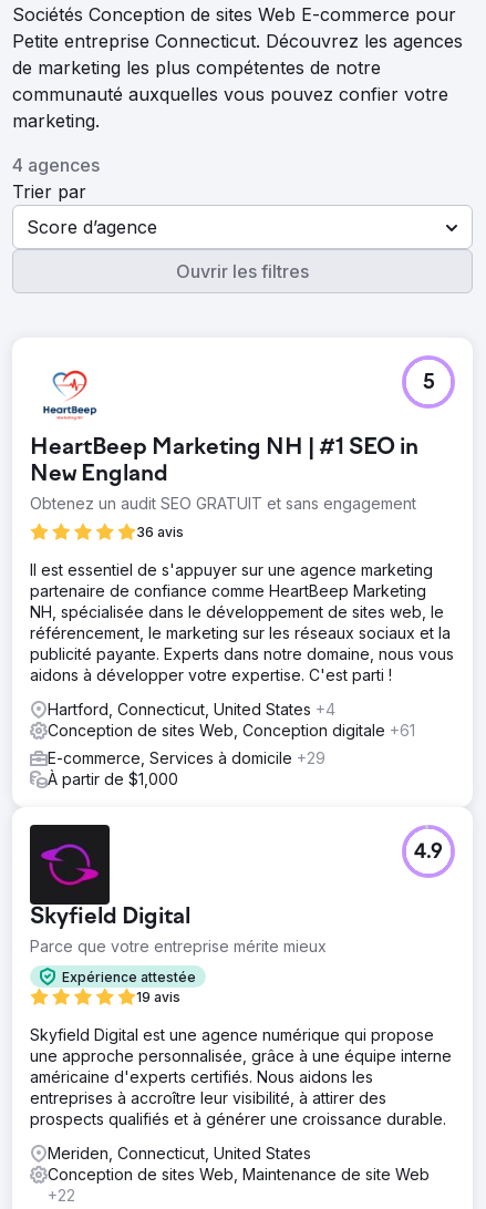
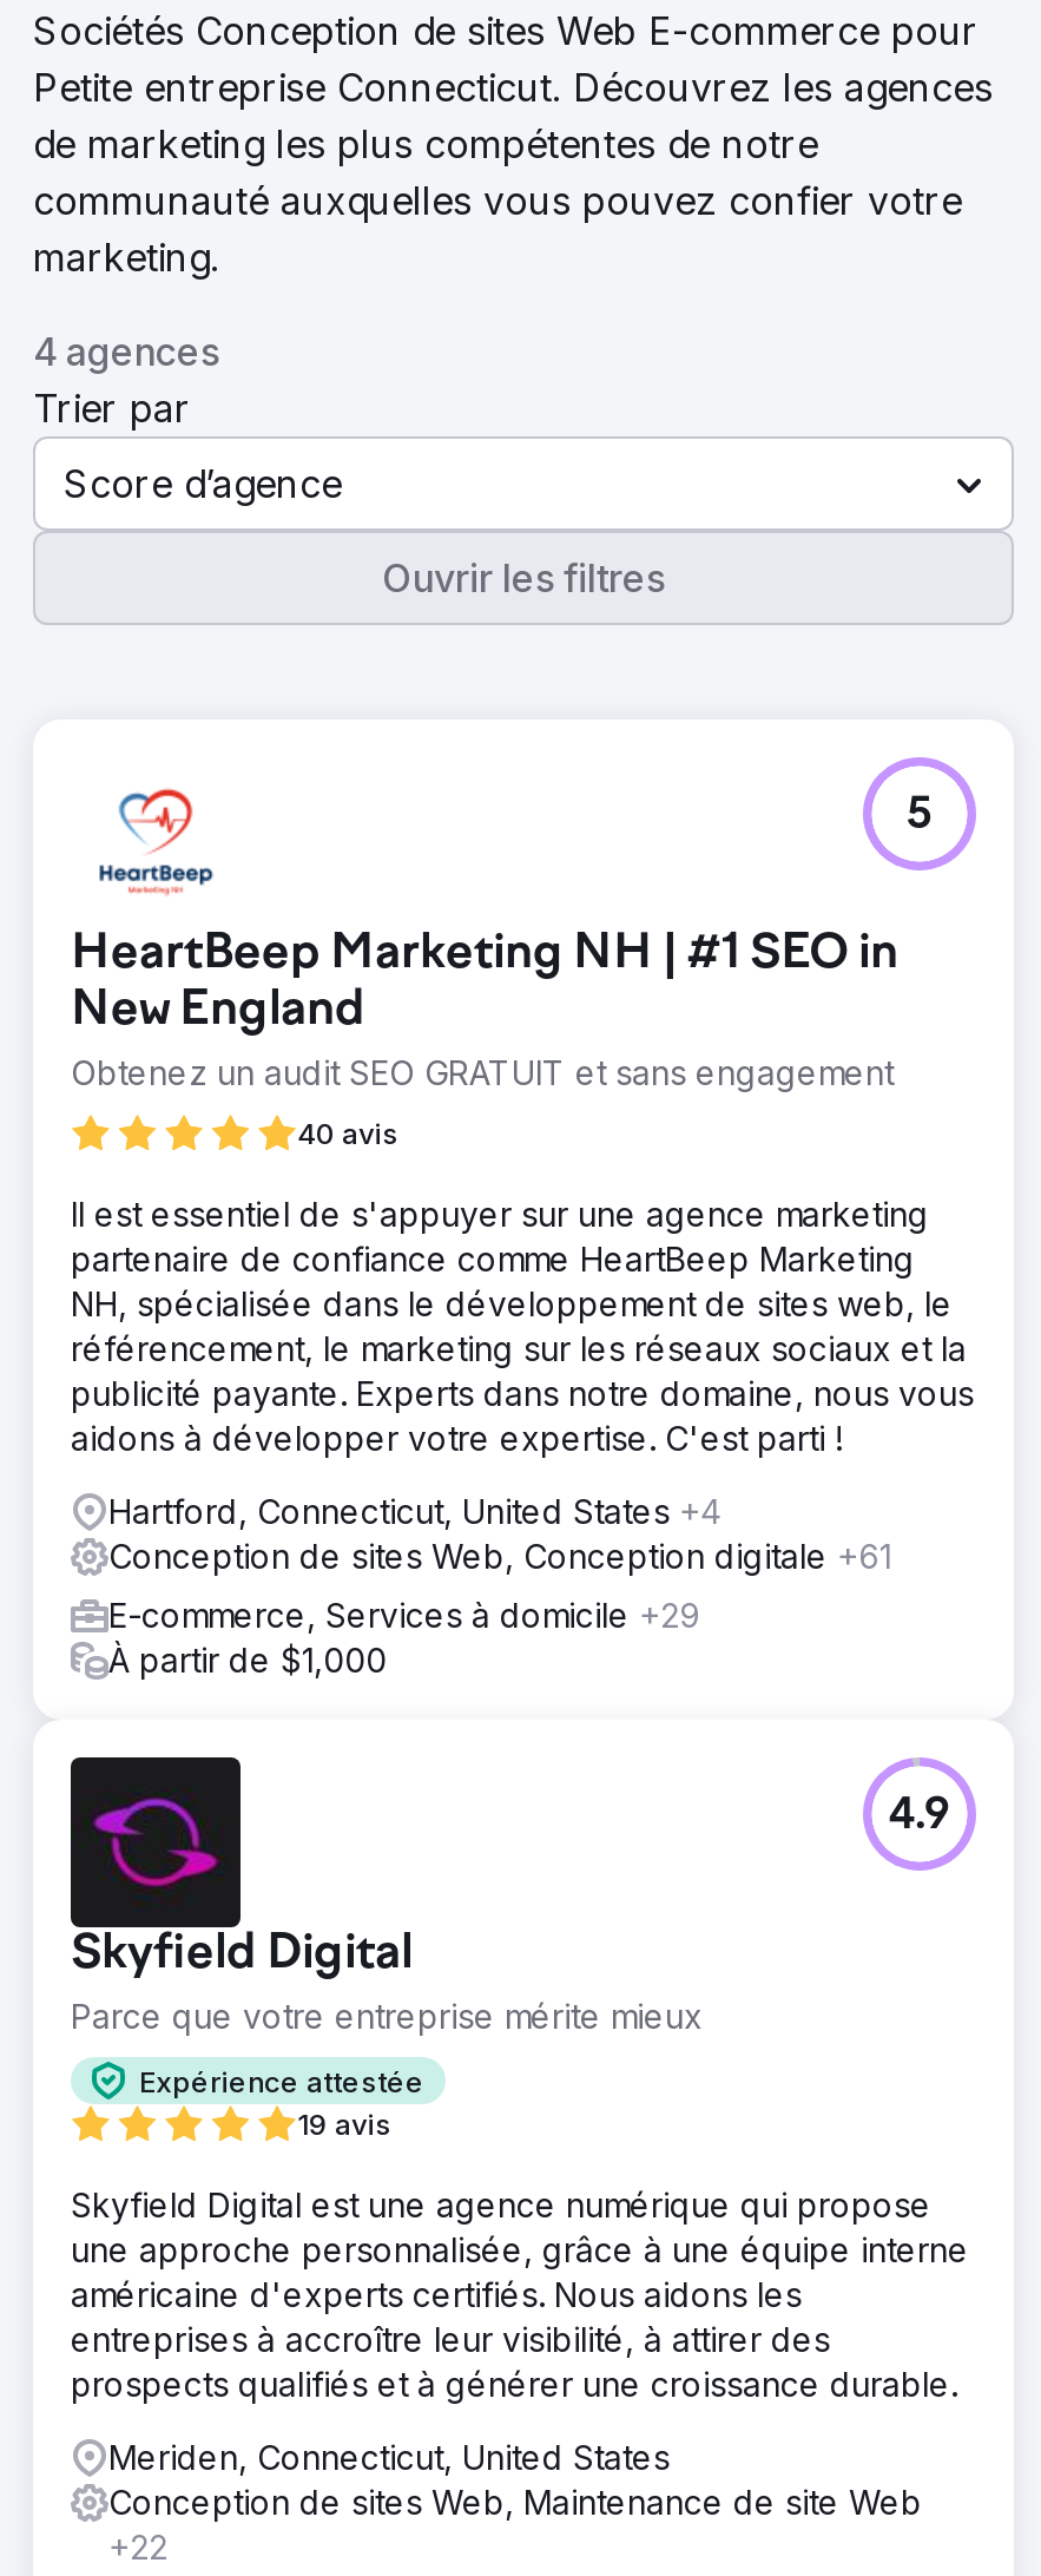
- 36 avis
+ 40 avis
